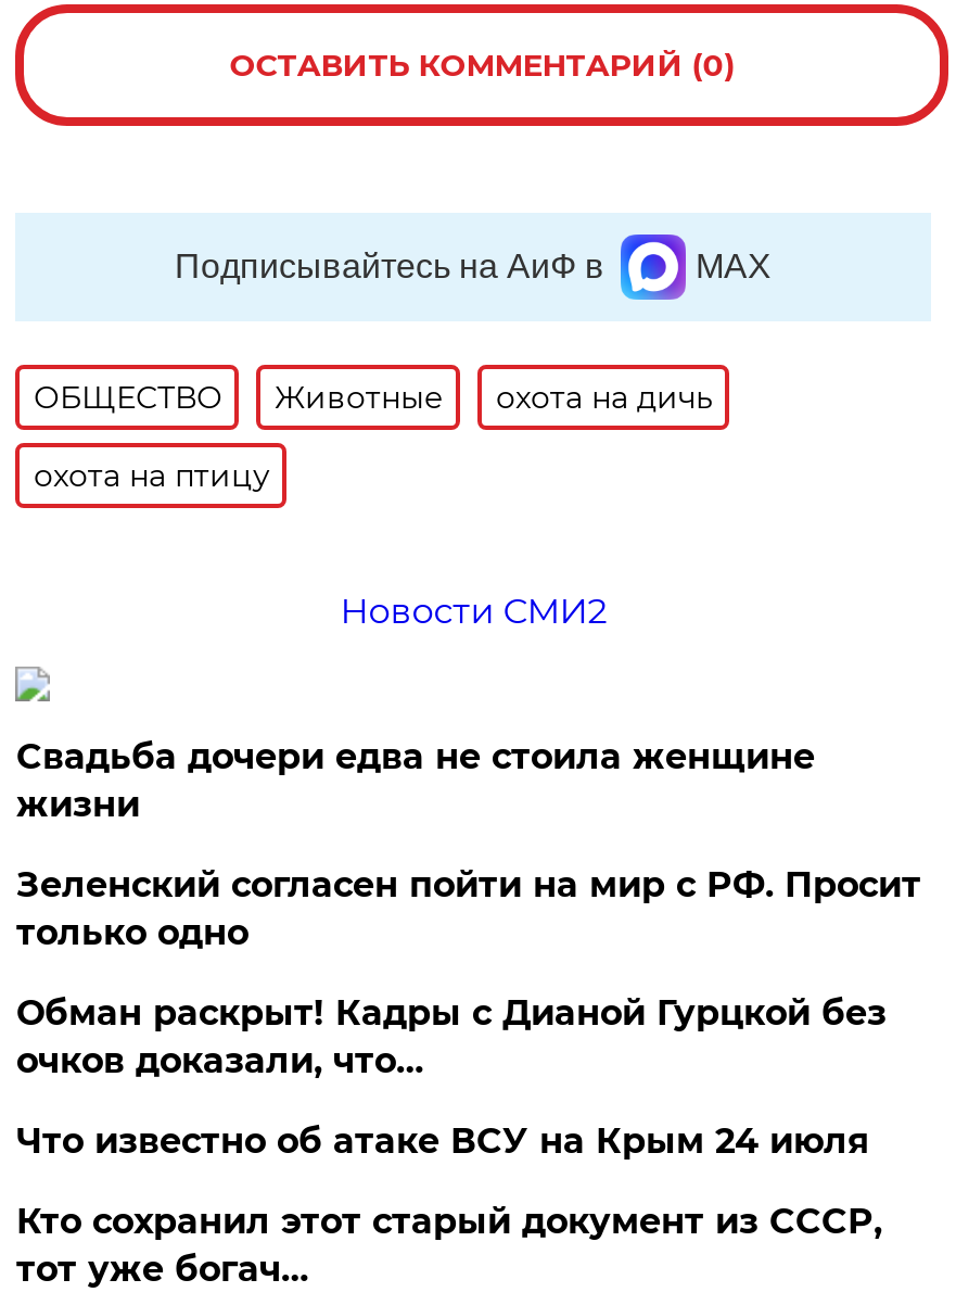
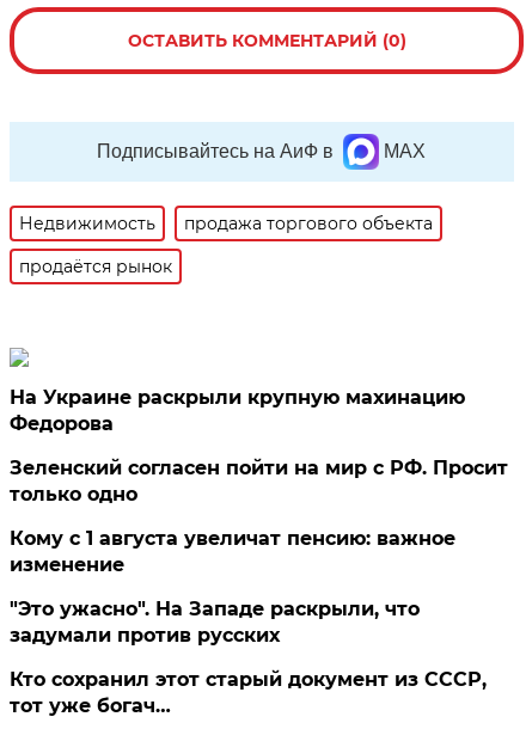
- ОБЩЕСТВО
- Животные
- охота на дичь
- охота на птицу
- Новости СМИ2
+ Недвижимость
+ продажа торгового объекта
+ продаётся рынок

- Свадьба дочери едва не стоила женщине
- жизни
+ На Украине раскрыли крупную махинацию
+ Федорова

moved up: Зеленский согласен пойти на мир с РФ. Просит | только одно

- Обман раскрыт! Кадры с Дианой Гурцкой без
- очков доказали, что…
+ Кому с 1 августа увеличат пенсию: важное
+ изменение

- Что известно об атаке ВСУ на Крым 24 июля
+ "Это ужасно". На Западе раскрыли, что
+ задумали против русских
